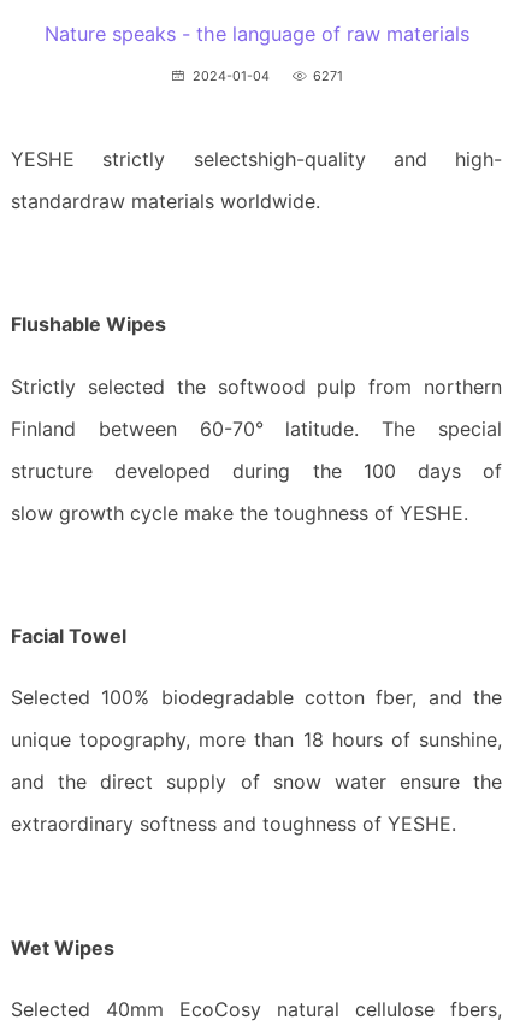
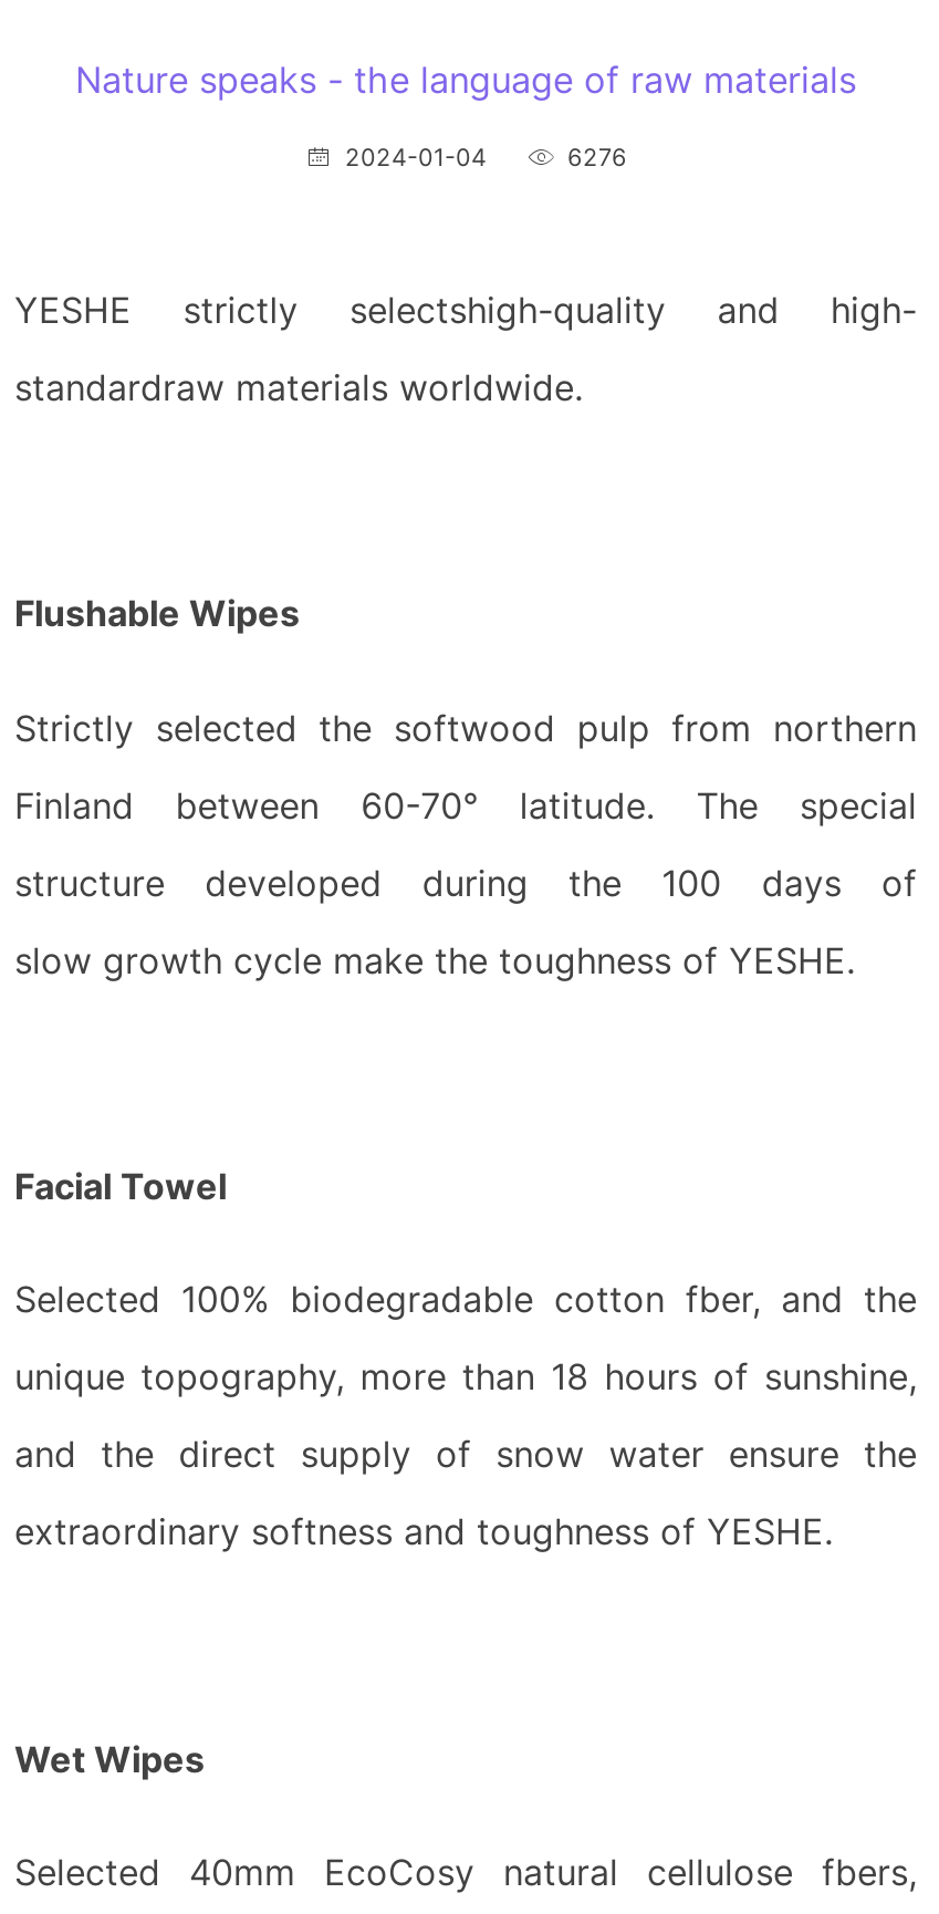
- 6271
+ 6276
